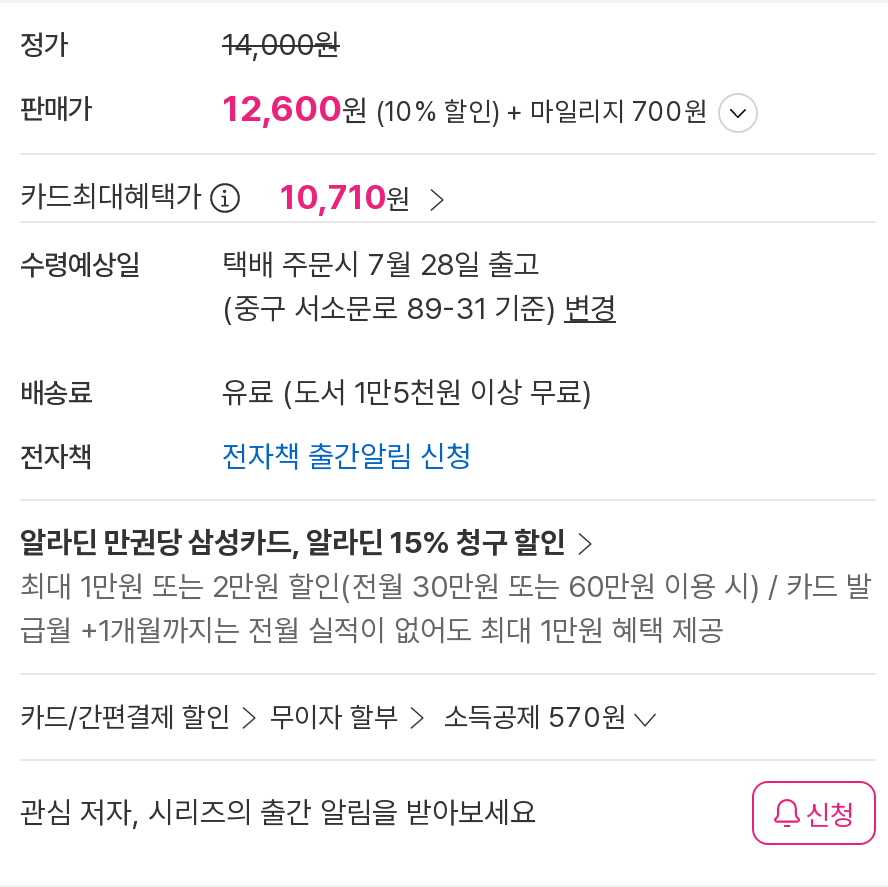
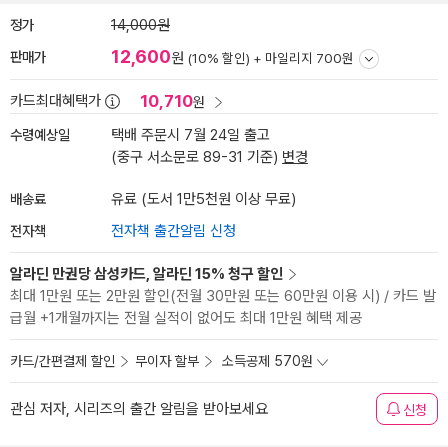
- 택배 주문시 7월 28일 출고
+ 택배 주문시 7월 24일 출고
